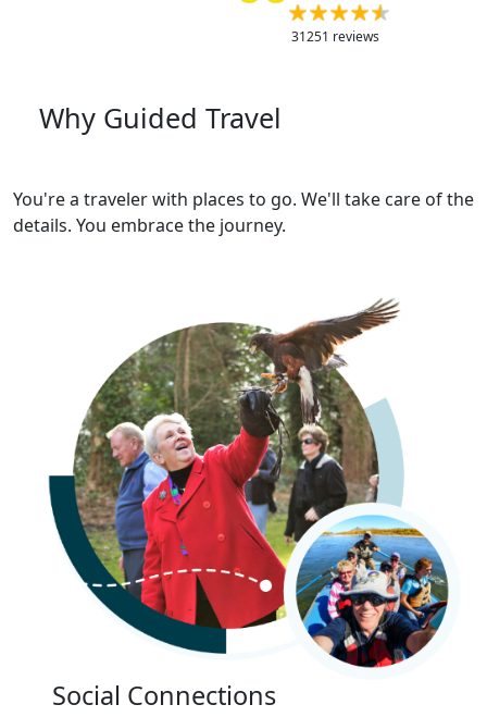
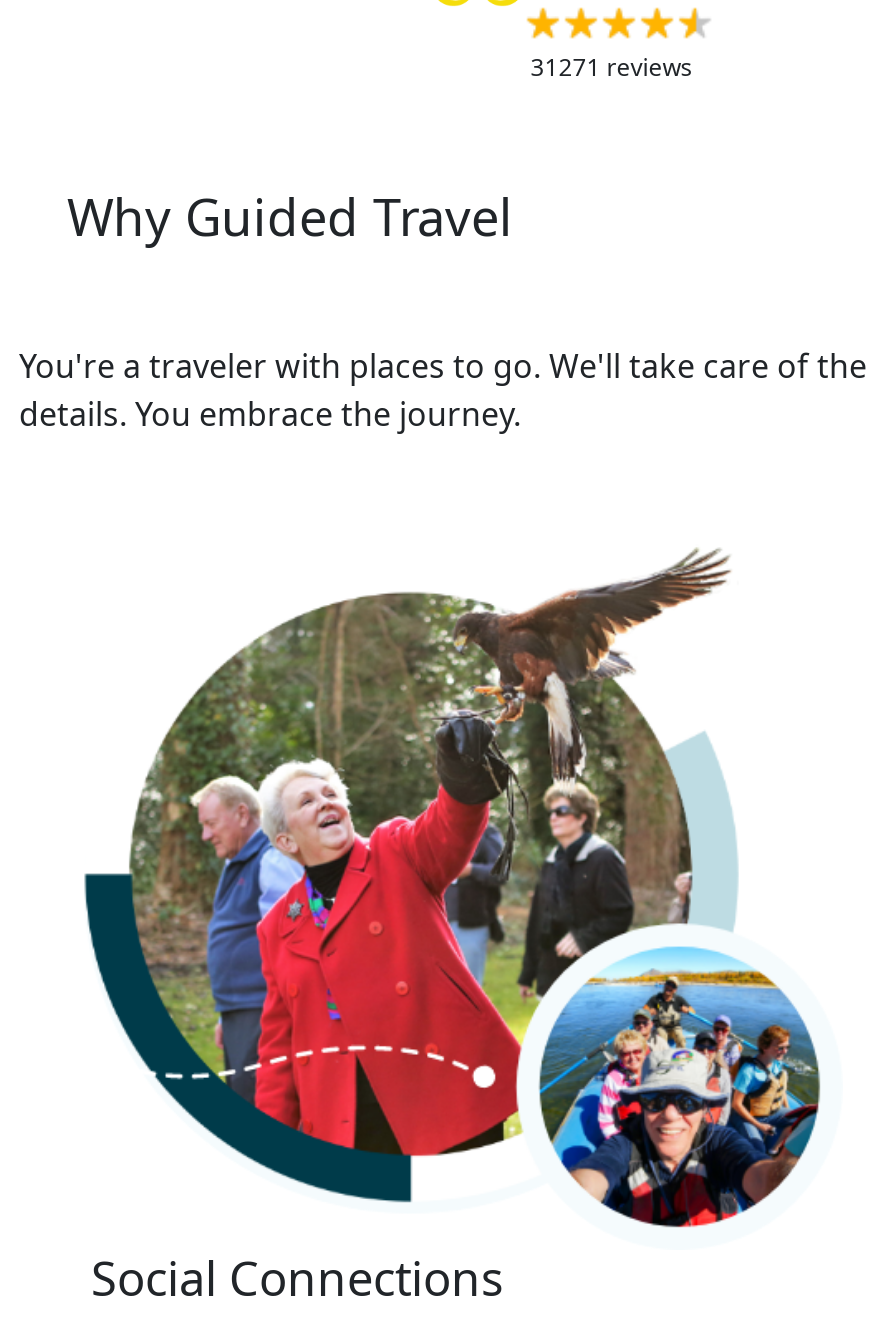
- 31251 reviews
+ 31271 reviews
